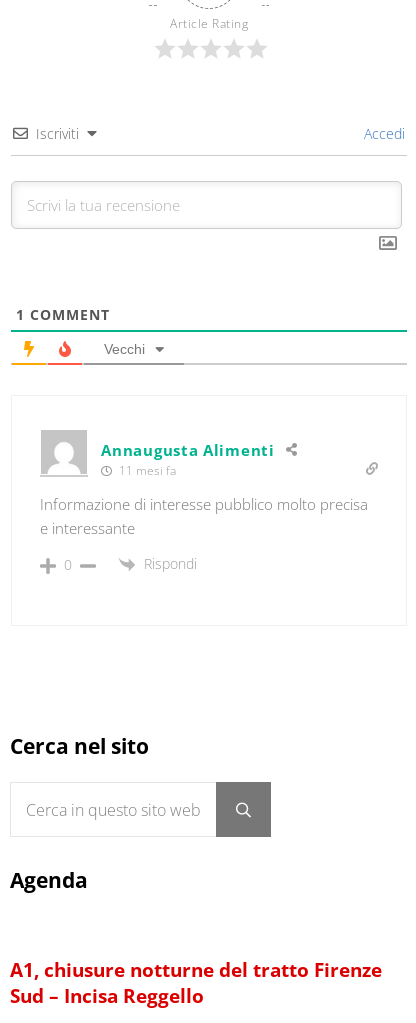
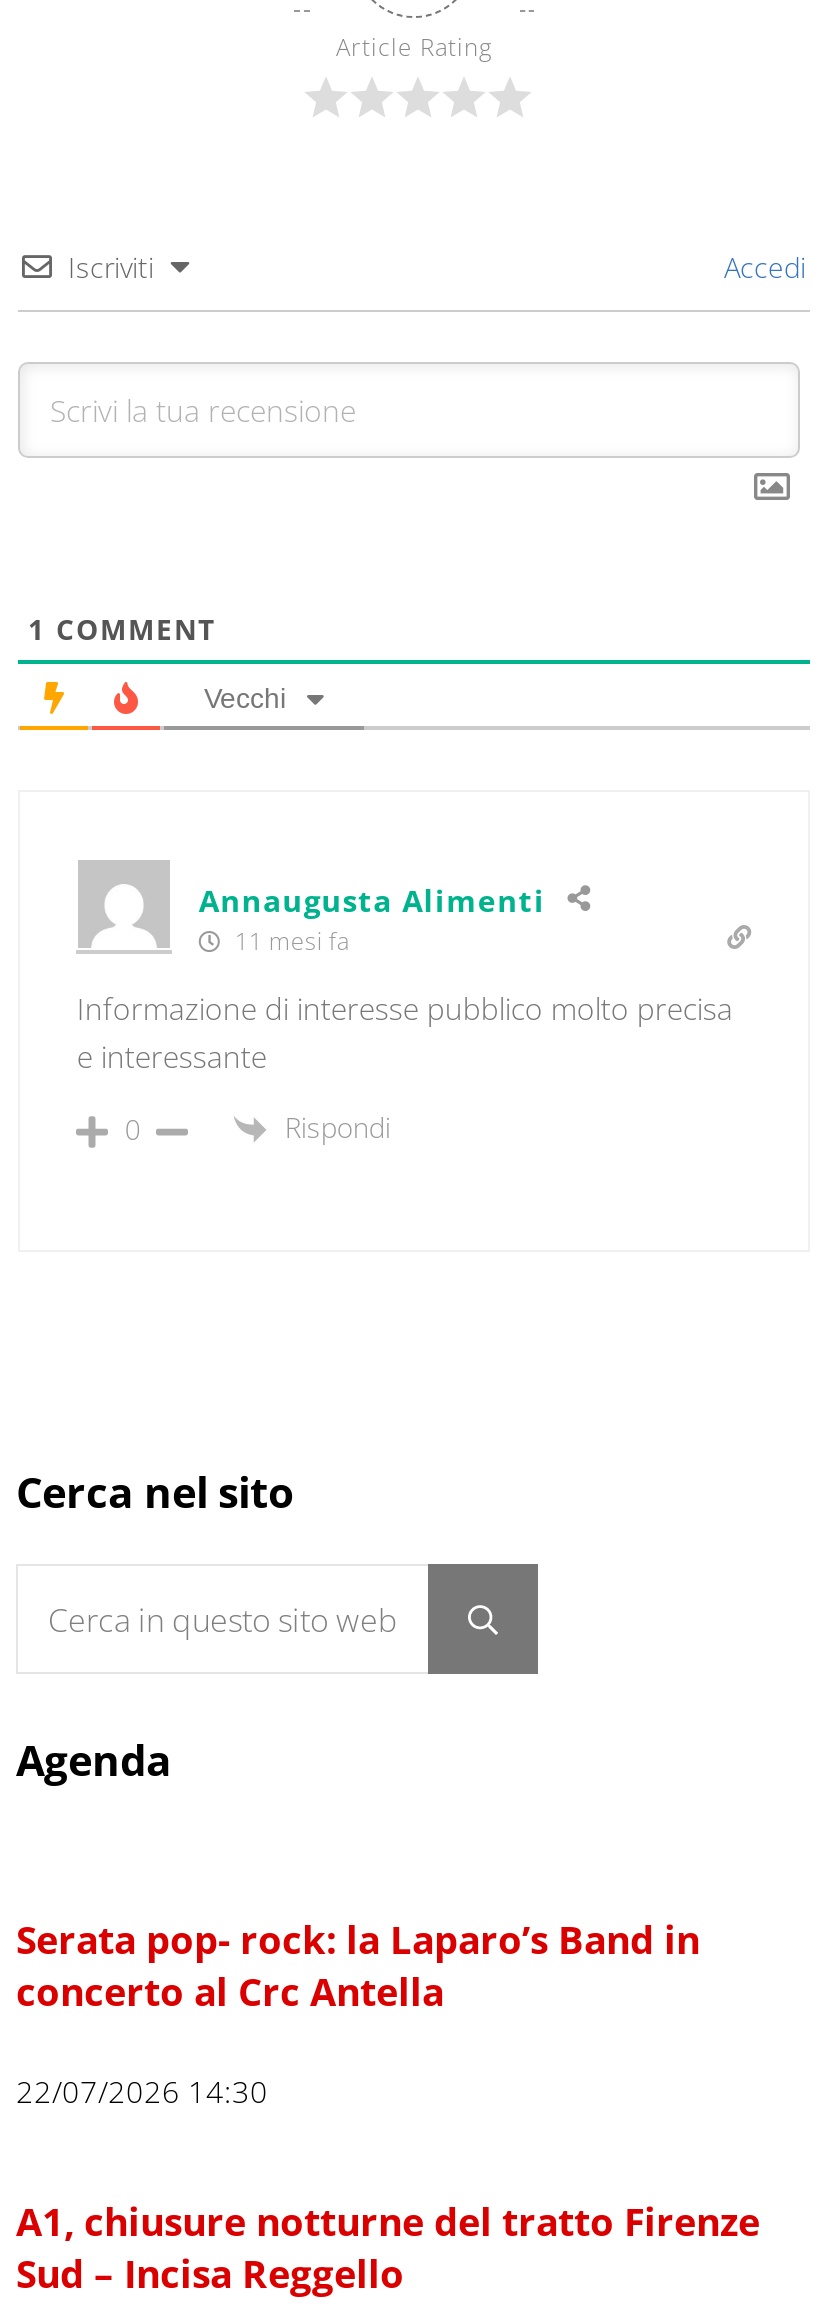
+ Serata pop- rock: la Laparo’s Band in
+ concerto al Crc Antella
+ 22/07/2026 14:30
